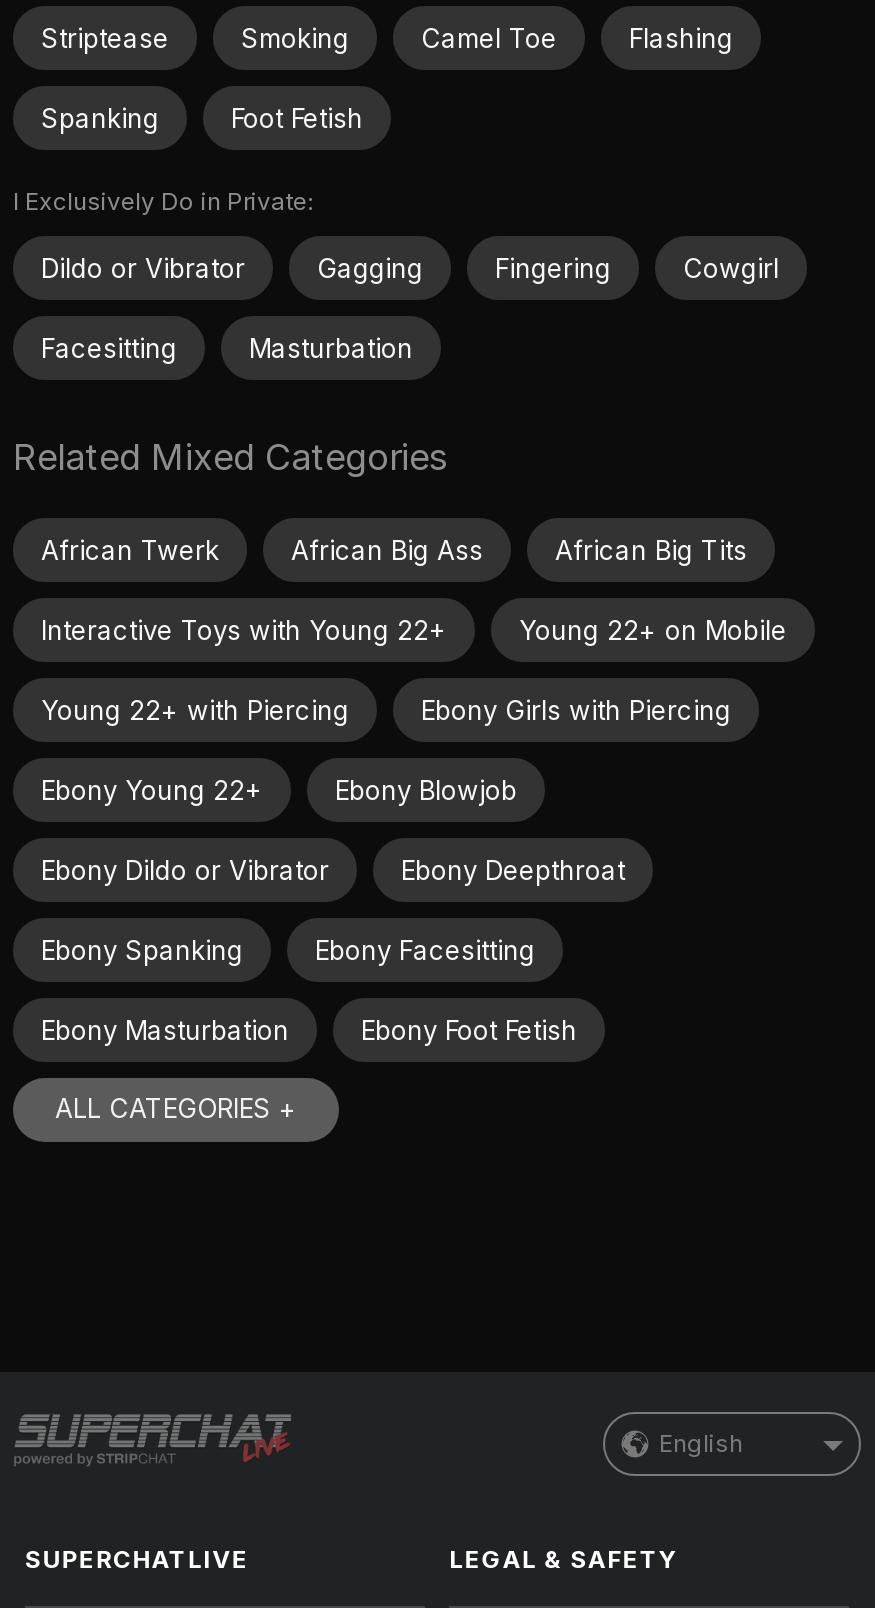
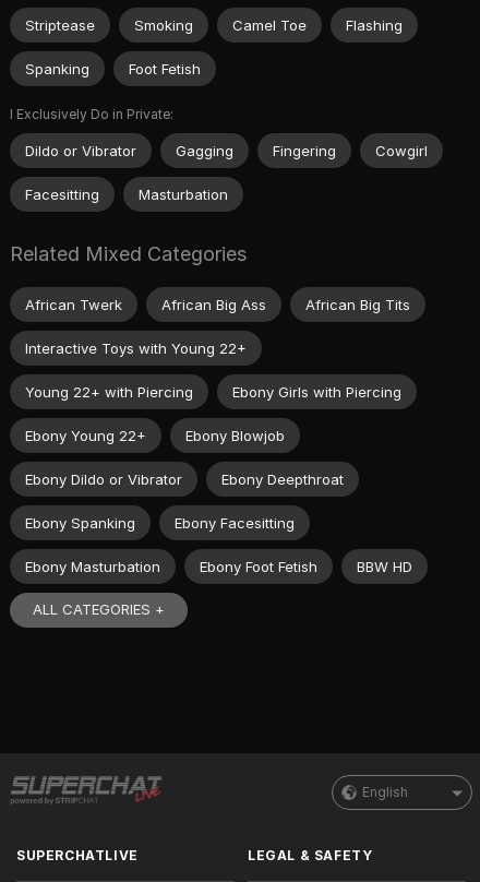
- Young 22+ on Mobile

+ BBW HD
